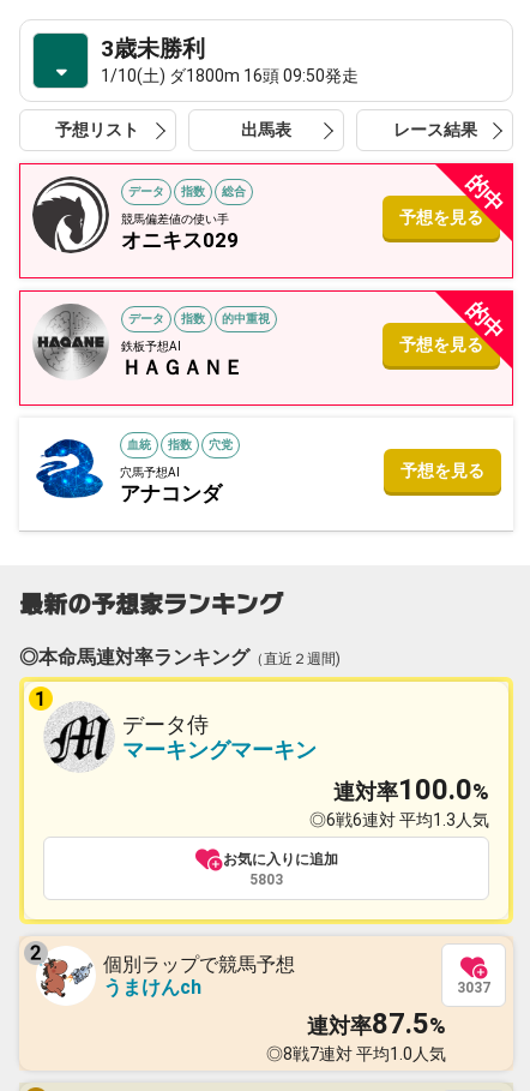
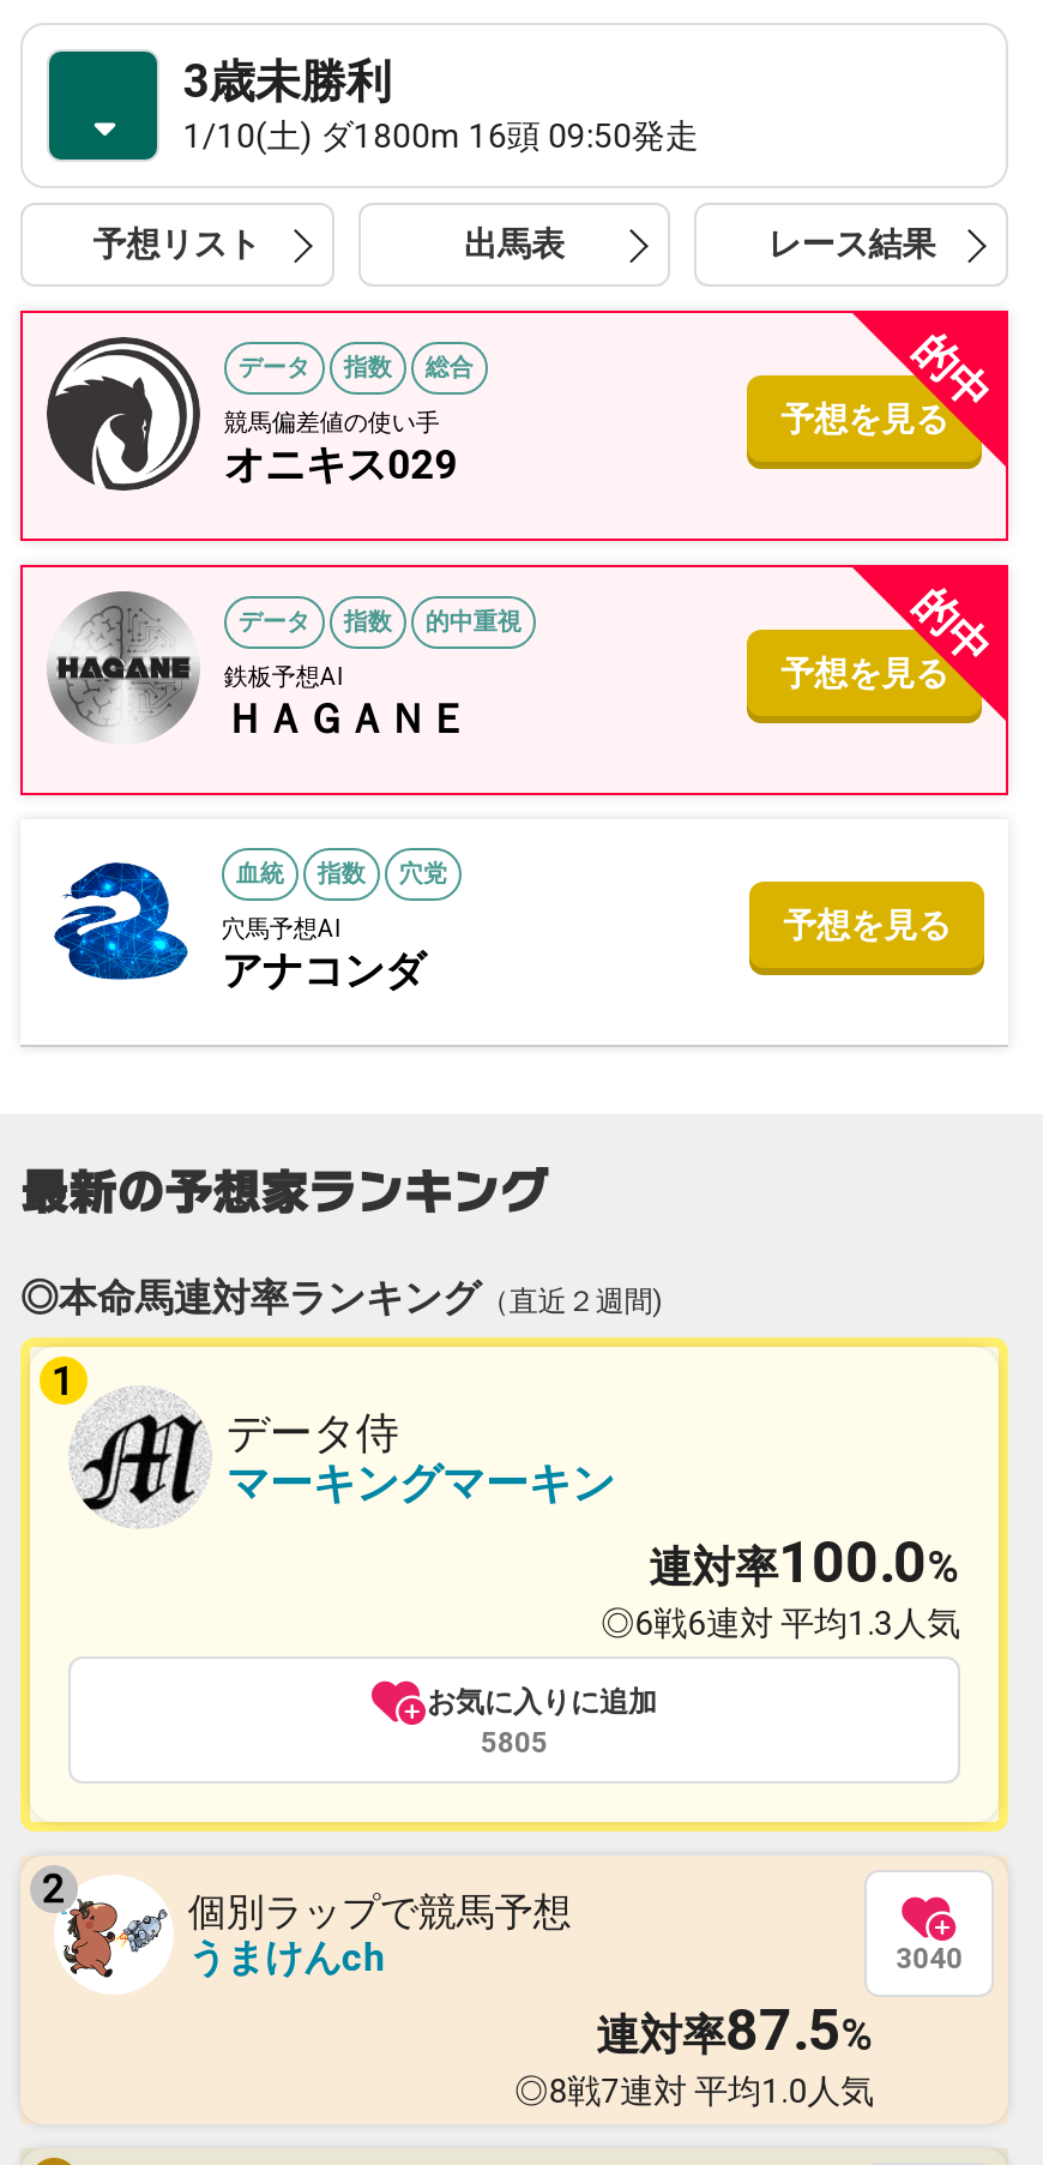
- 5803
+ 5805

- 3037
+ 3040
